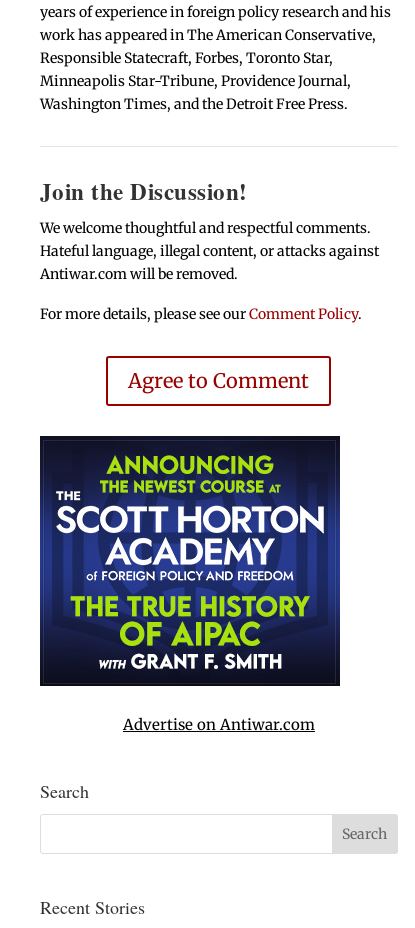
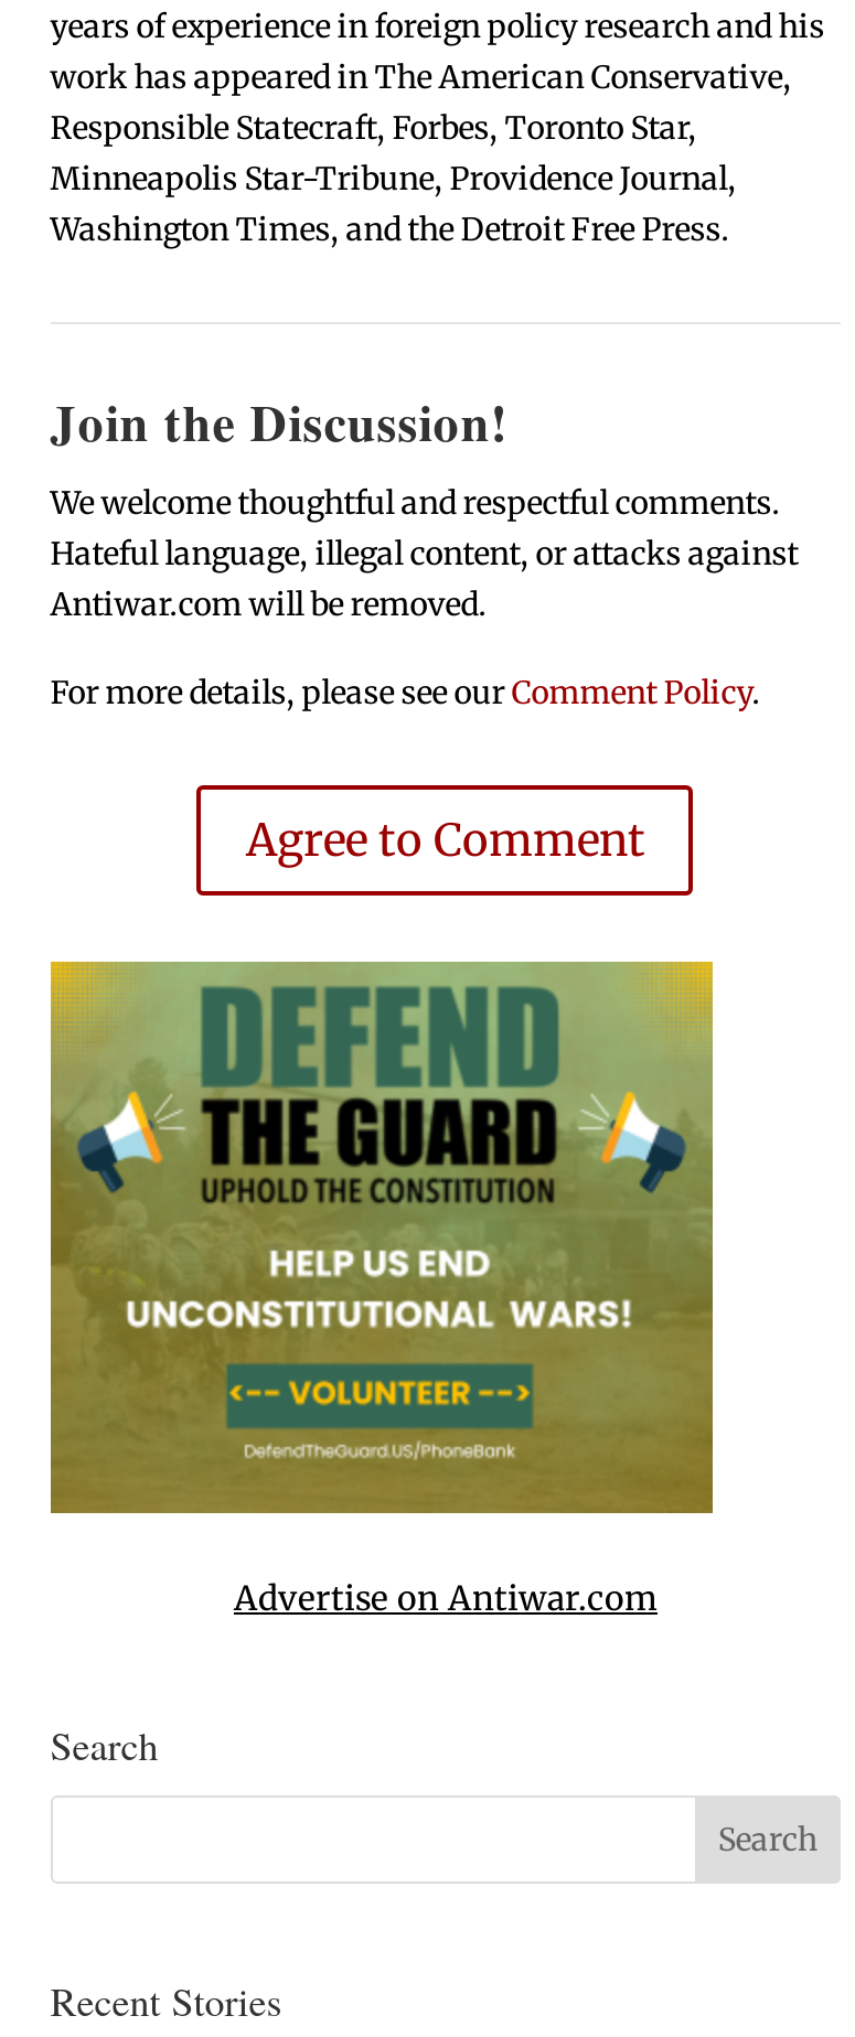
- [image]
+ [image]
